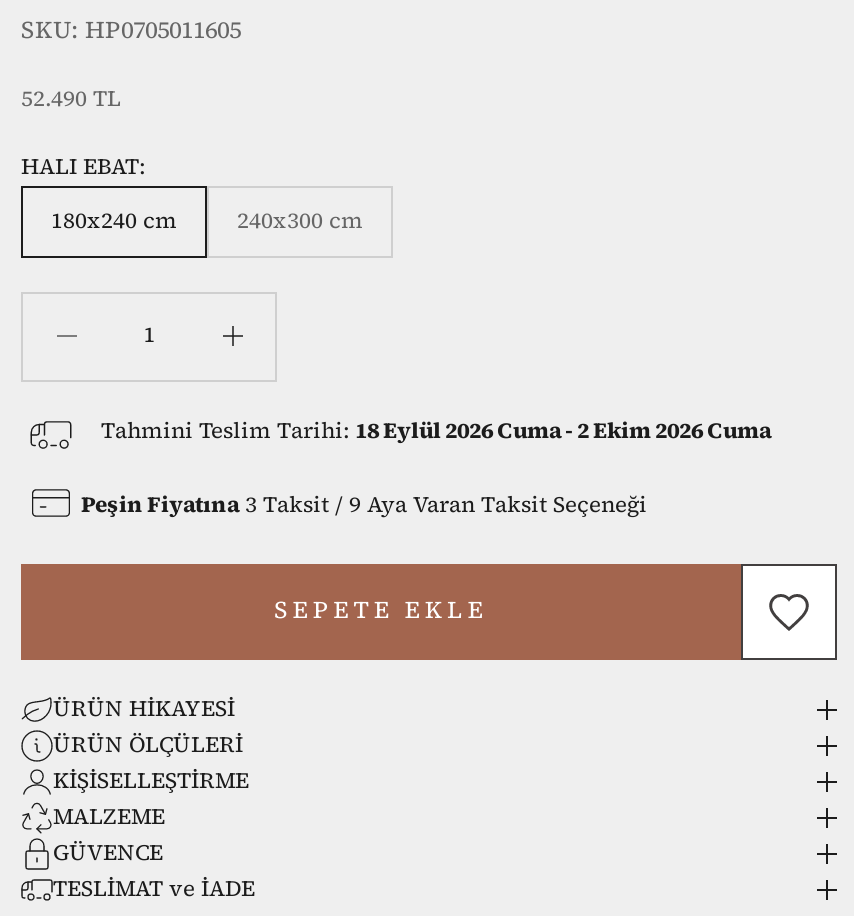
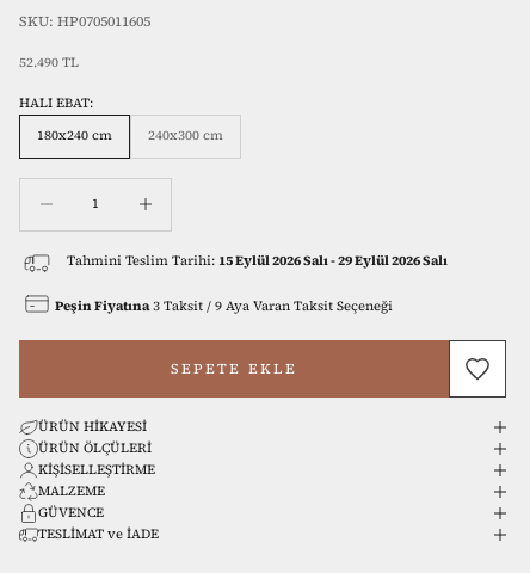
- Tahmini Teslim Tarihi: 18 Eylül 2026 Cuma- 2 Ekim 2026 Cuma
+ Tahmini Teslim Tarihi: 15 Eylül 2026 Salı- 29 Eylül 2026 Salı
